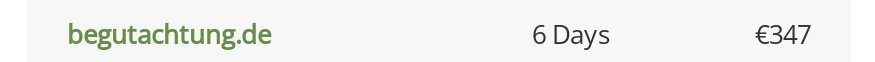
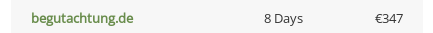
- 6 Days
+ 8 Days
